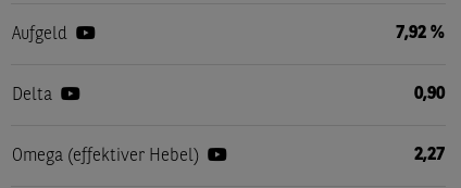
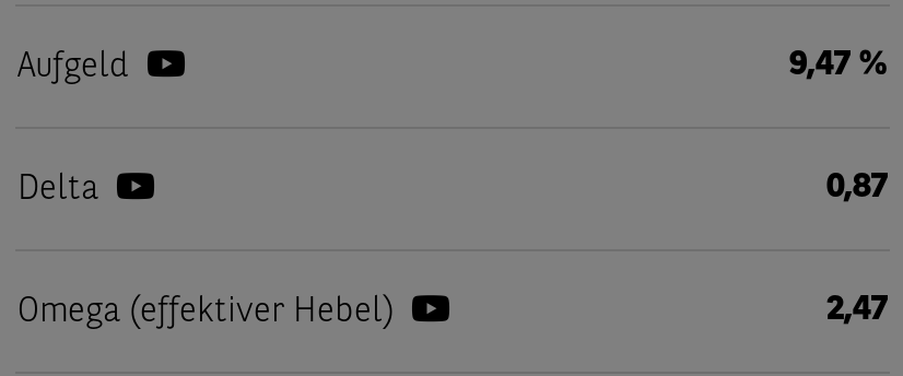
- 7,92 %
+ 9,47 %

- 0,90
+ 0,87

- 2,27
+ 2,47
